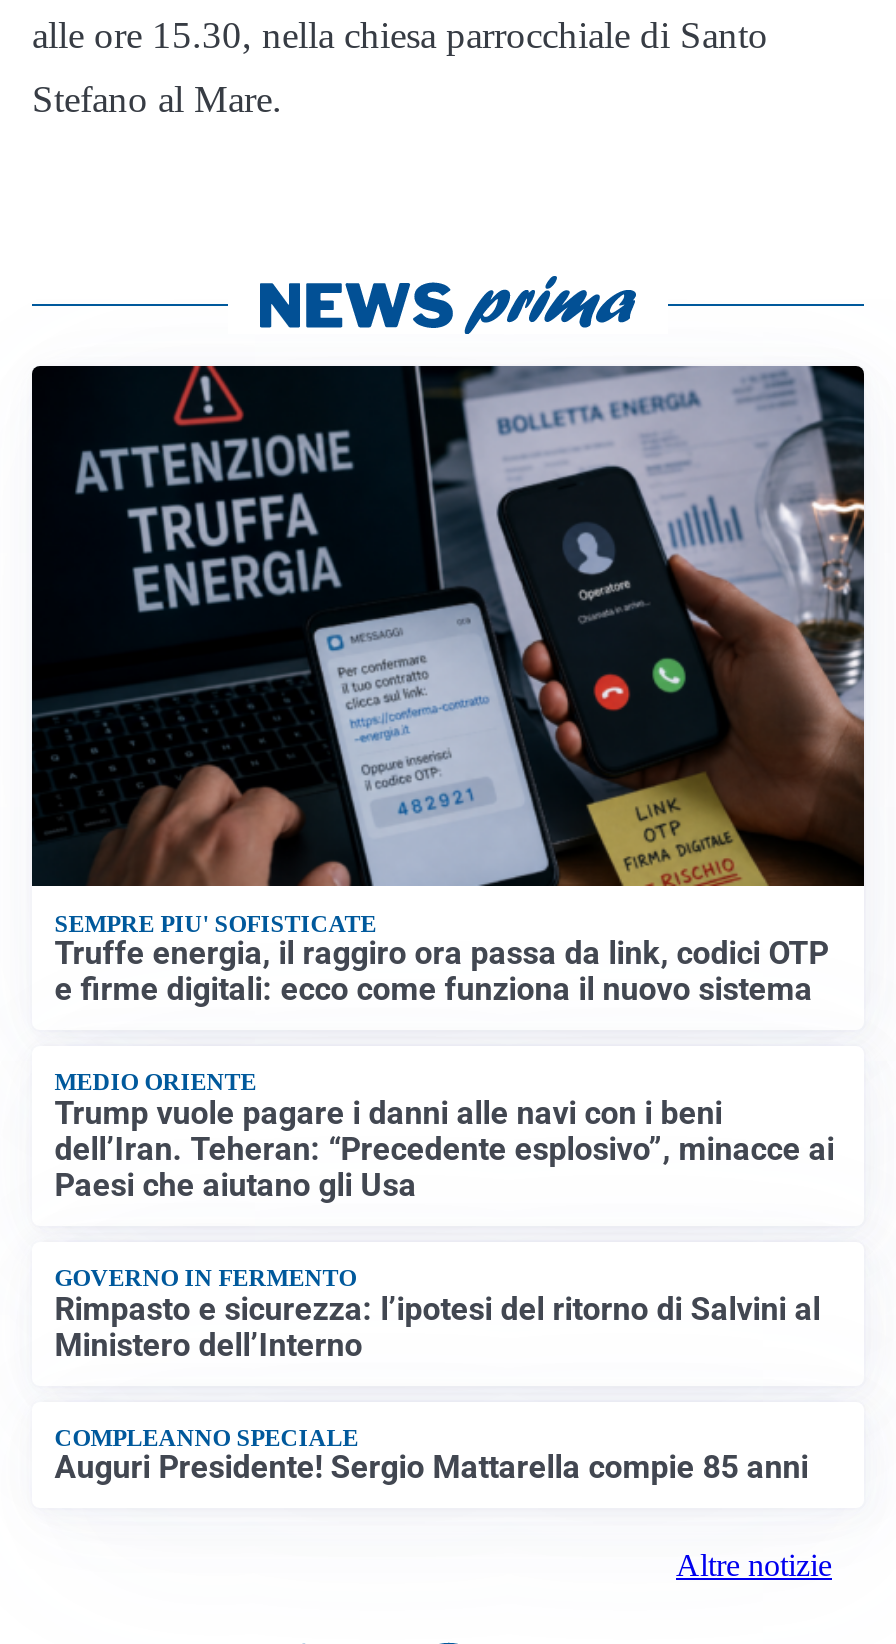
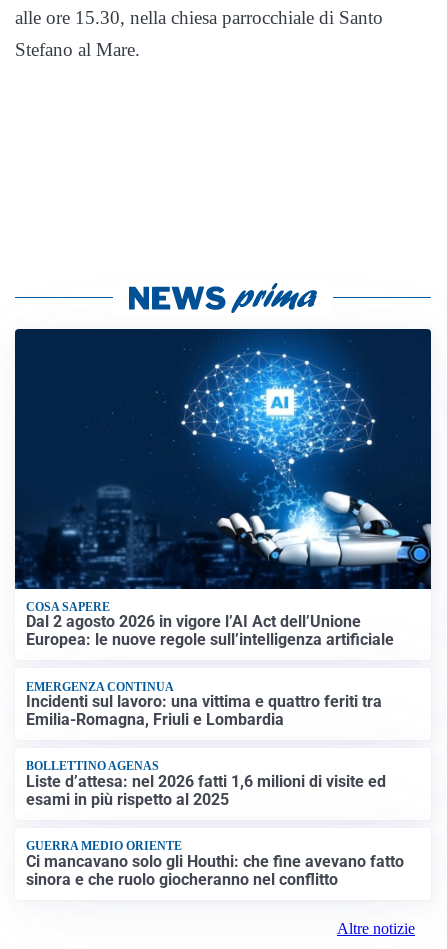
- [image]
+ [image]

- SEMPRE PIU' SOFISTICATE
- Truffe energia, il raggiro ora passa da link, codici OTP
- e firme digitali: ecco come funziona il nuovo sistema
+ COSA SAPERE
+ Dal 2 agosto 2026 in vigore l’AI Act dell’Unione
+ Europea: le nuove regole sull’intelligenza artificiale

- MEDIO ORIENTE
- Trump vuole pagare i danni alle navi con i beni
- dell’Iran. Teheran: “Precedente esplosivo”, minacce ai
- Paesi che aiutano gli Usa
+ EMERGENZA CONTINUA
+ Incidenti sul lavoro: una vittima e quattro feriti tra
+ Emilia-Romagna, Friuli e Lombardia

- GOVERNO IN FERMENTO
- Rimpasto e sicurezza: l’ipotesi del ritorno di Salvini al
- Ministero dell’Interno
+ BOLLETTINO AGENAS
+ Liste d’attesa: nel 2026 fatti 1,6 milioni di visite ed
+ esami in più rispetto al 2025

- COMPLEANNO SPECIALE
- Auguri Presidente! Sergio Mattarella compie 85 anni
+ GUERRA MEDIO ORIENTE
+ Ci mancavano solo gli Houthi: che fine avevano fatto
+ sinora e che ruolo giocheranno nel conflitto
